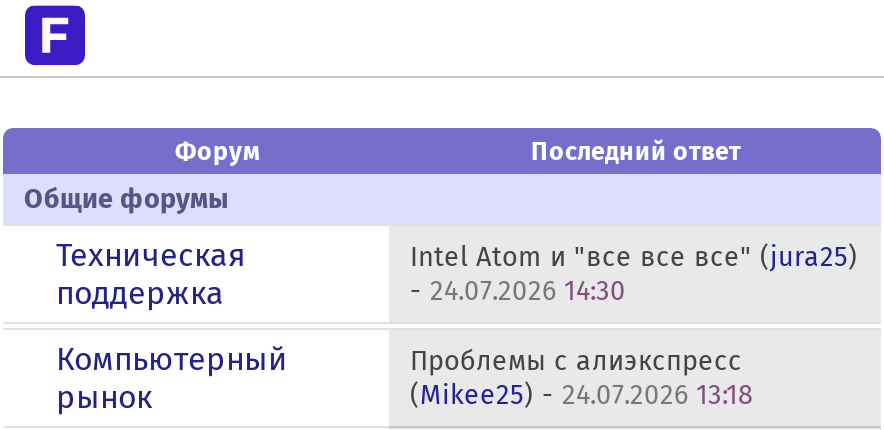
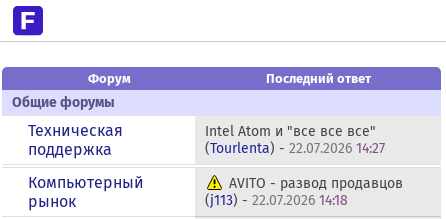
- Intel Atom и "все все все" (jura25)
- - 24.07.2026 14:30
+ Intel Atom и "все все все"
+ (Tourlenta) - 22.07.2026 14:27

- Проблемы с алиэкспресс
- (Mikee25) - 24.07.2026 13:18
+ AVITO - развод продавцов
+ (j113) - 22.07.2026 14:18
